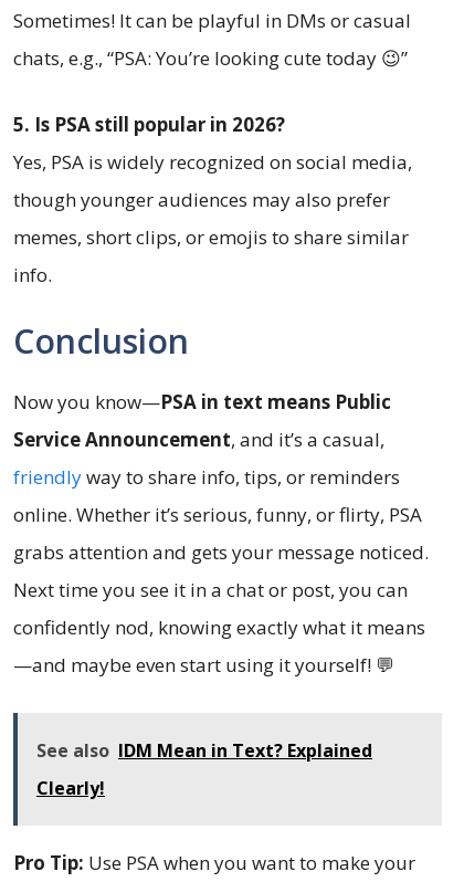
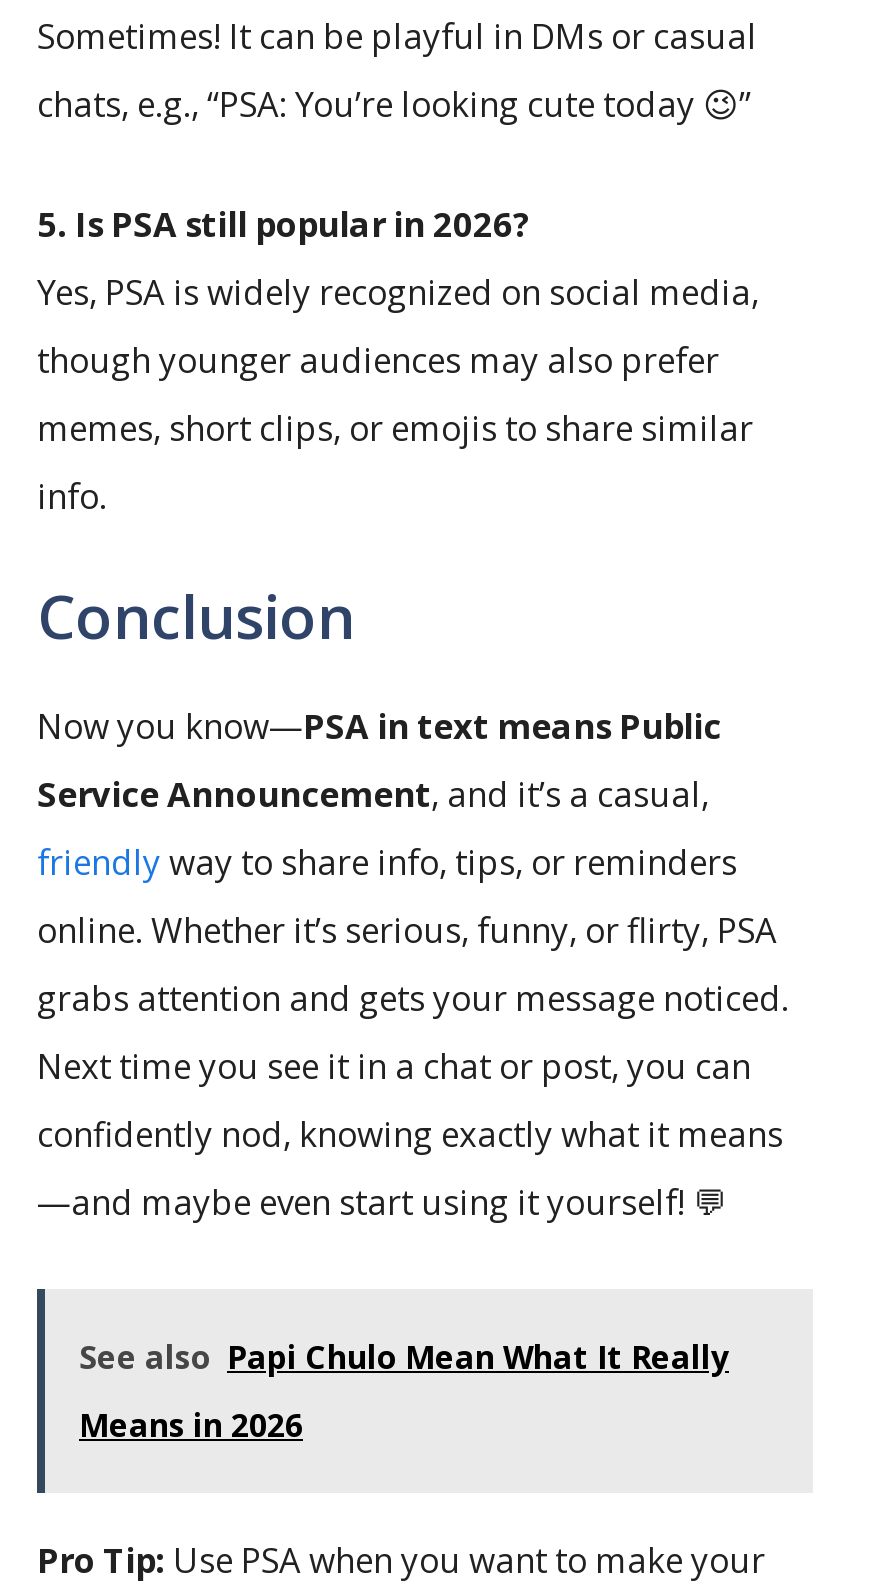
- See also IDM Mean in Text? Explained
+ See also Papi Chulo Mean What It Really

- Clearly!
+ Means in 2026
